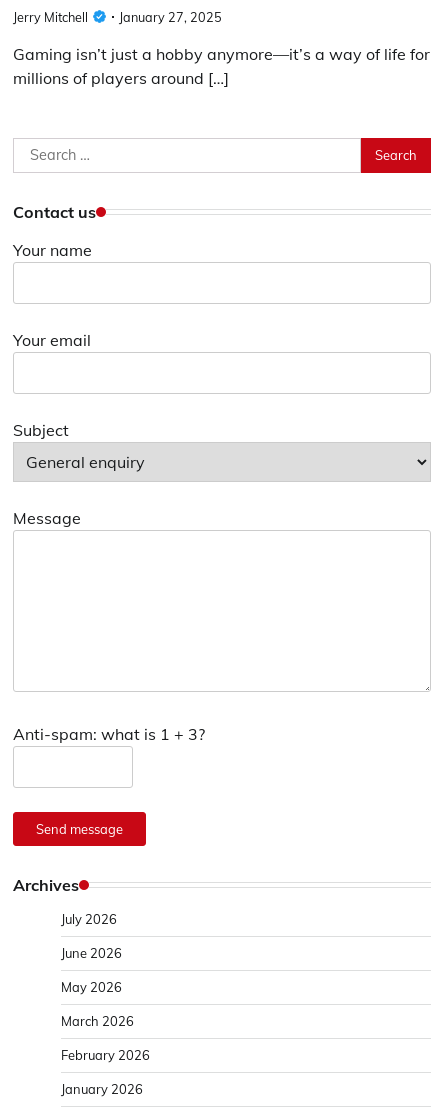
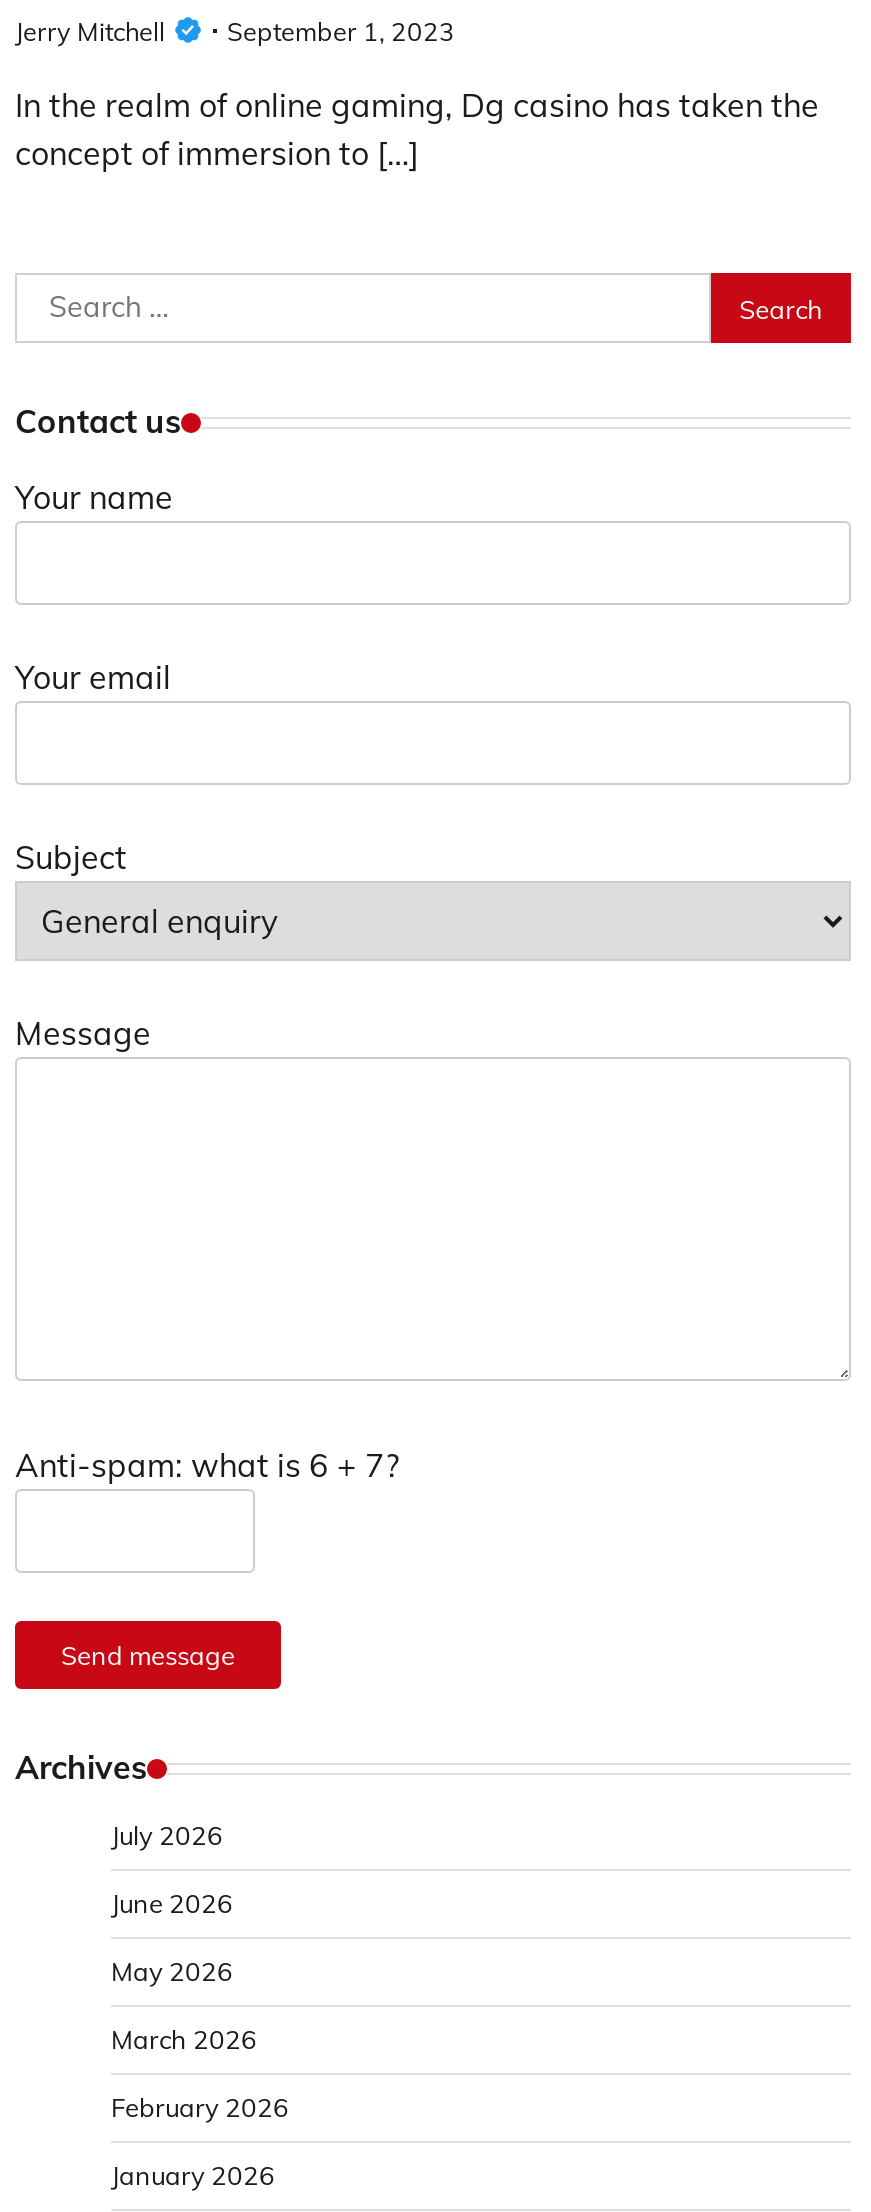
- Jerry Mitchell January 27, 2025
+ Jerry Mitchell September 1, 2023

- Gaming isn’t just a hobby anymore—it’s a way of life for
- millions of players around […]
+ In the realm of online gaming, Dg casino has taken the
+ concept of immersion to […]

- Anti-spam: what is 1 + 3?
+ Anti-spam: what is 6 + 7?
